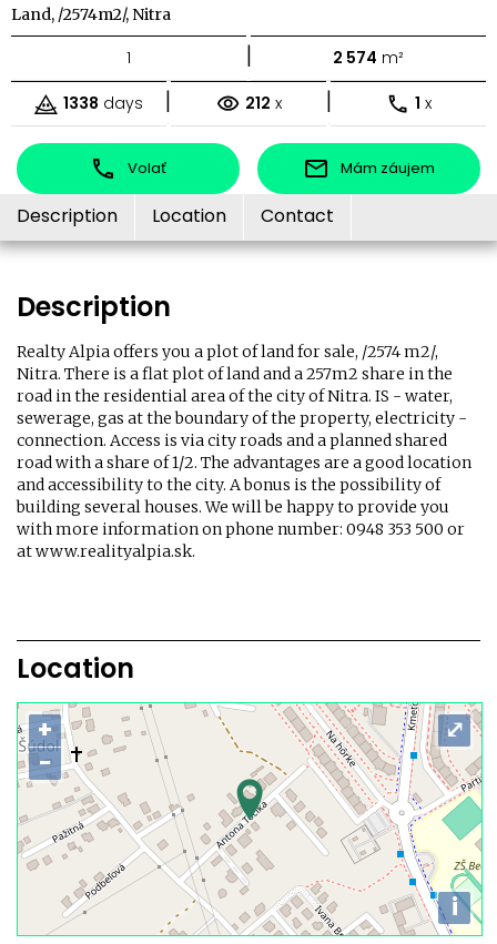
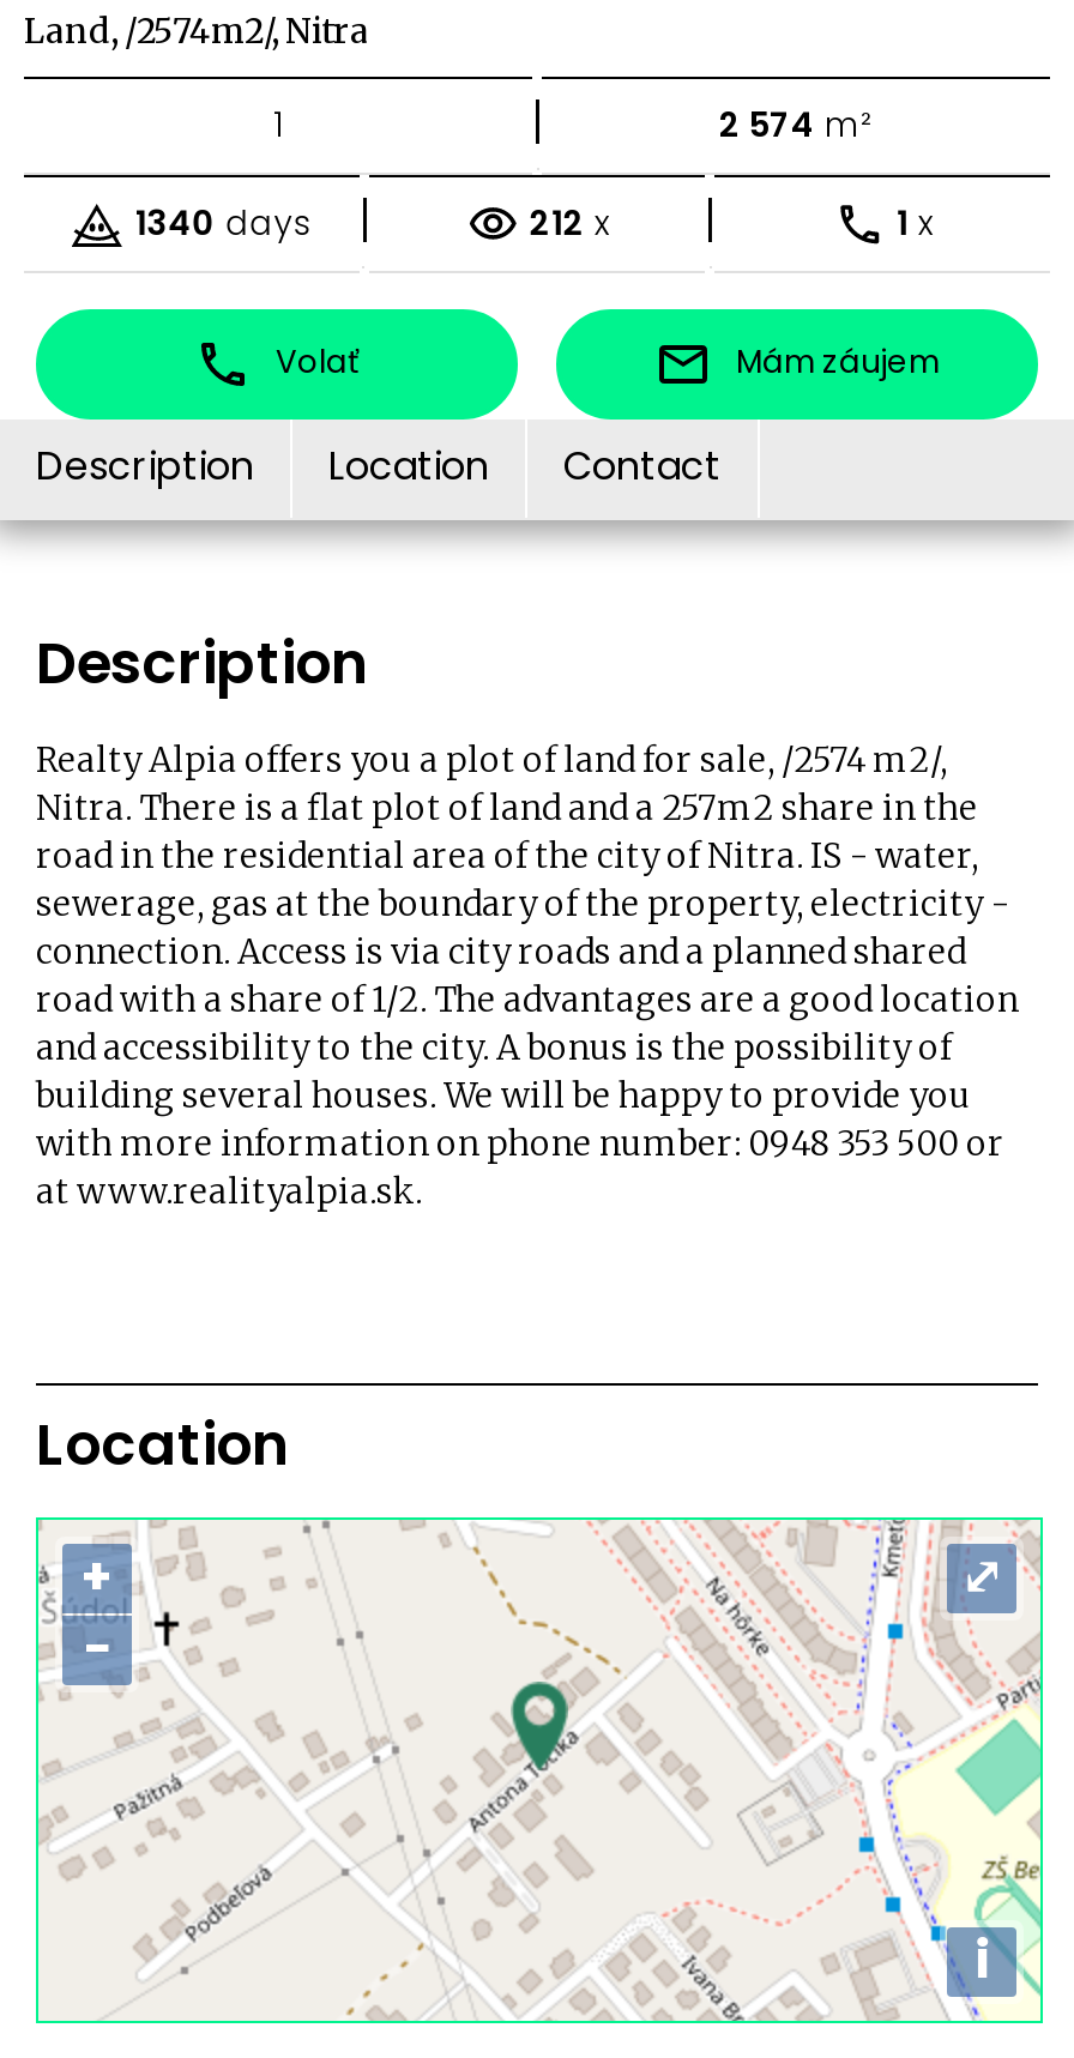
- 1338 days
+ 1340 days
